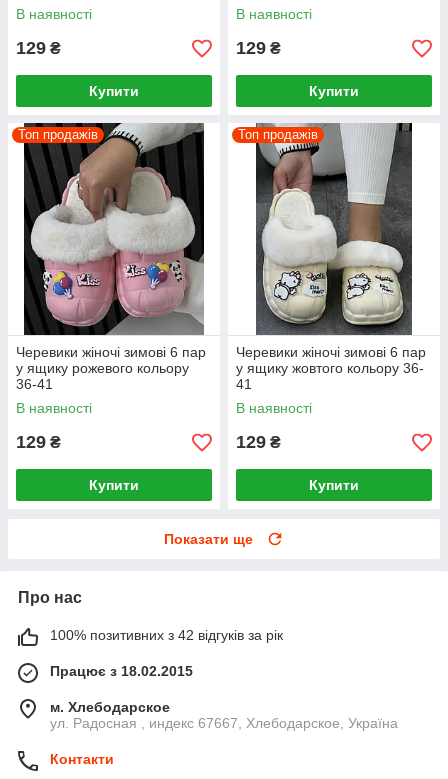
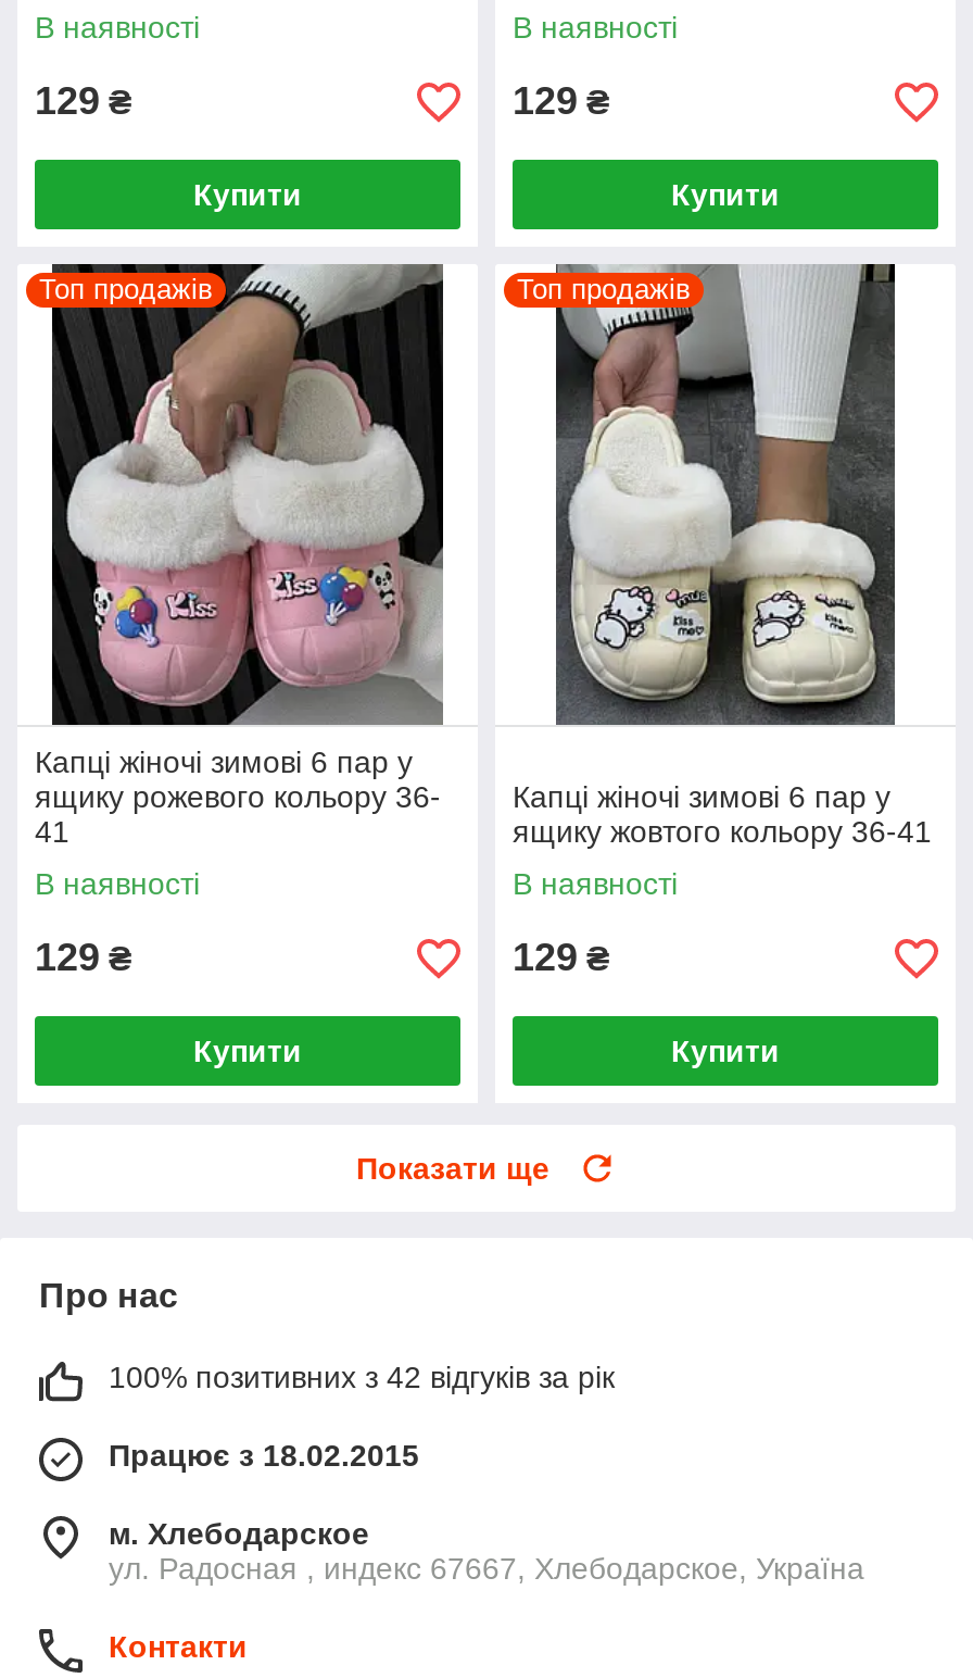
- Черевики жіночі зимові 6 пар
- у ящику рожевого кольору
- 36-41
+ Капці жіночі зимові 6 пар у
+ ящику рожевого кольору 36-
+ 41

- Черевики жіночі зимові 6 пар
- у ящику жовтого кольору 36-
- 41
+ Капці жіночі зимові 6 пар у
+ ящику жовтого кольору 36-41
